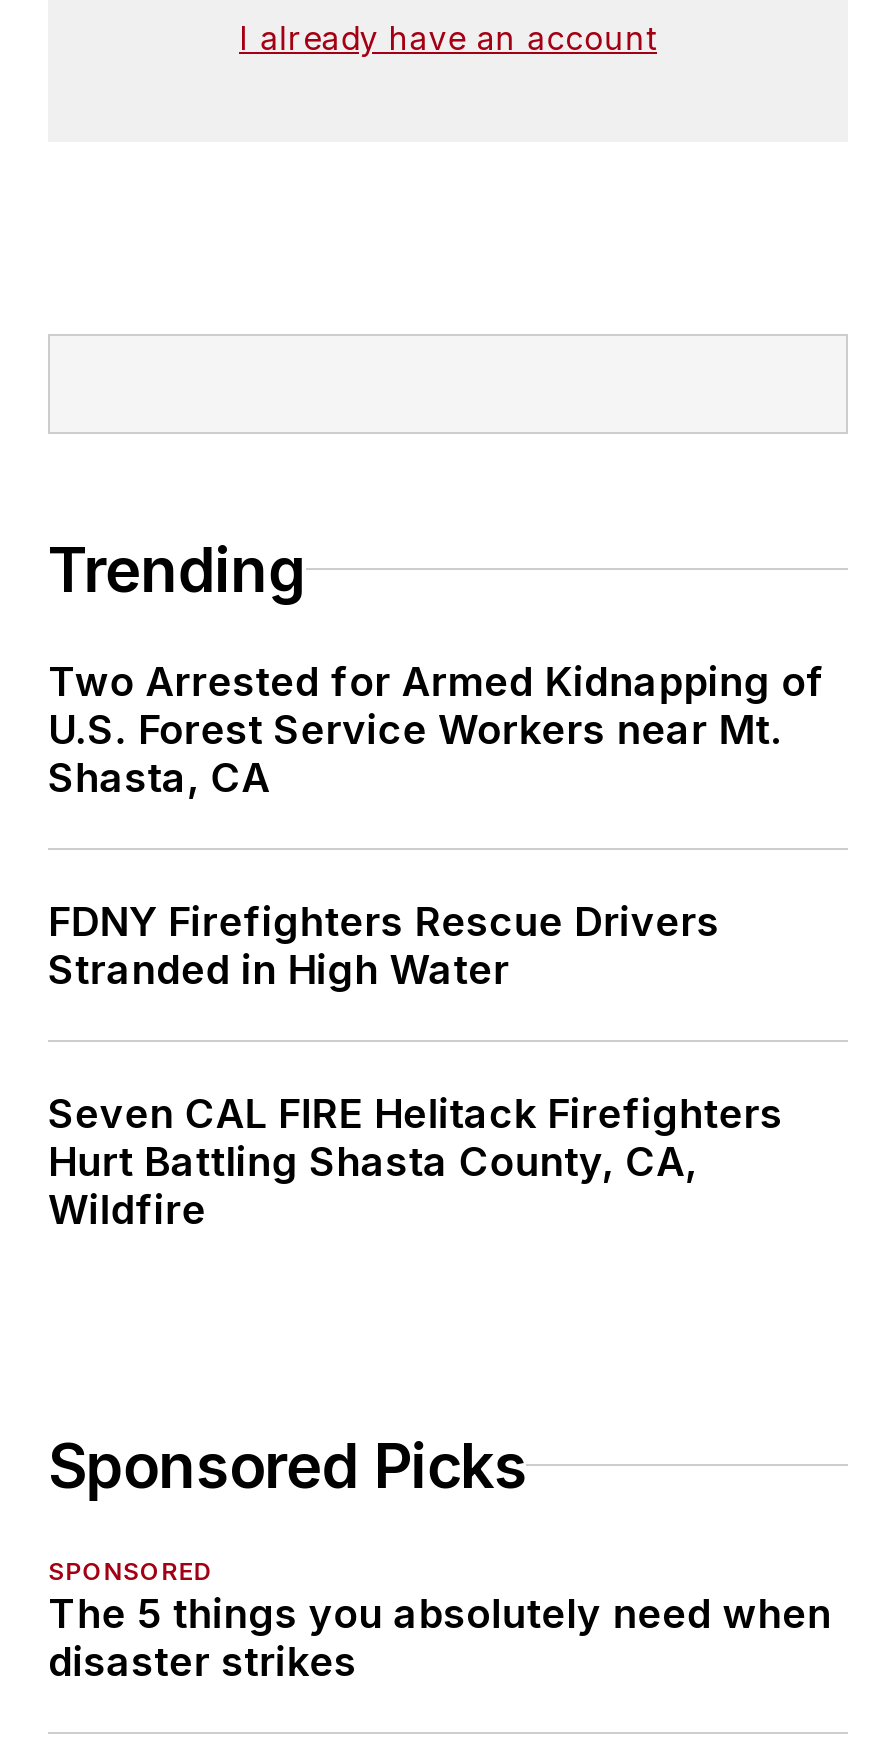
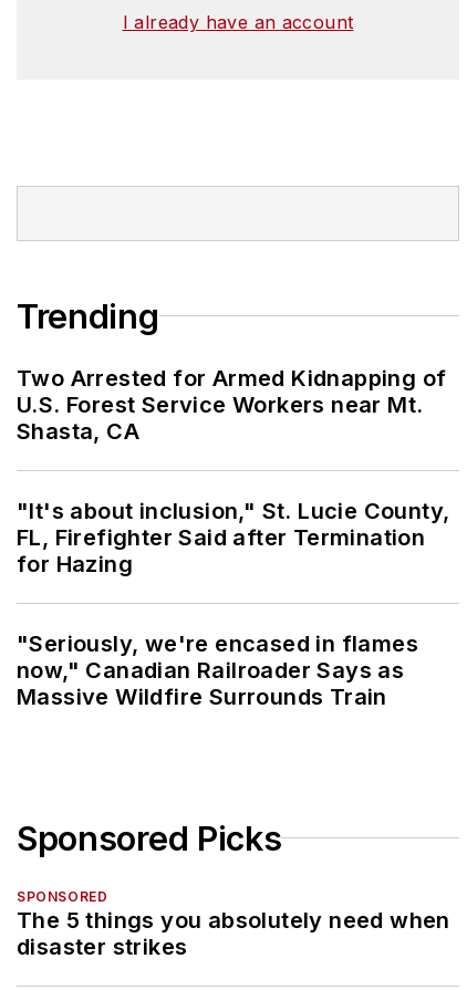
- FDNY Firefighters Rescue Drivers
- Stranded in High Water
+ "It's about inclusion," St. Lucie County,
+ FL, Firefighter Said after Termination
+ for Hazing

- Seven CAL FIRE Helitack Firefighters
- Hurt Battling Shasta County, CA,
- Wildfire
+ "Seriously, we're encased in flames
+ now," Canadian Railroader Says as
+ Massive Wildfire Surrounds Train
